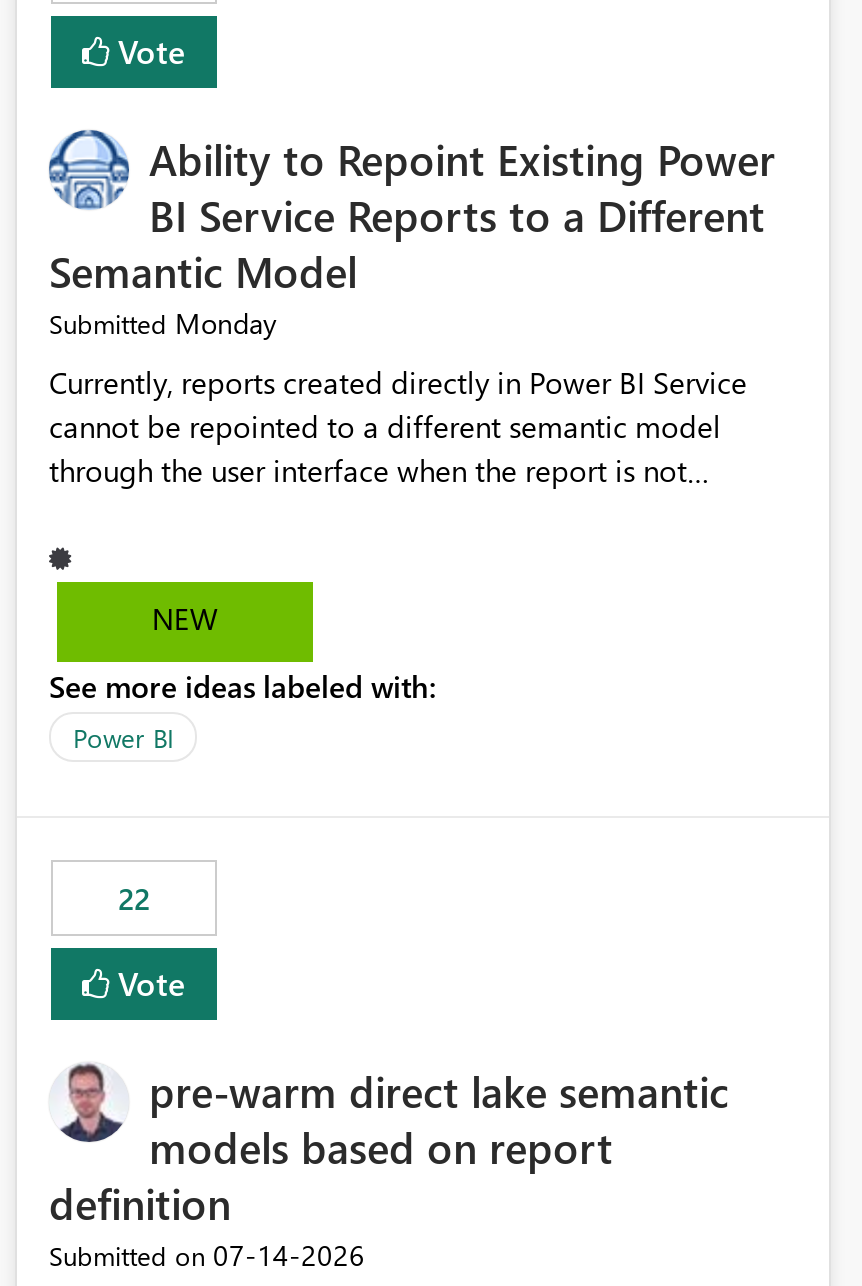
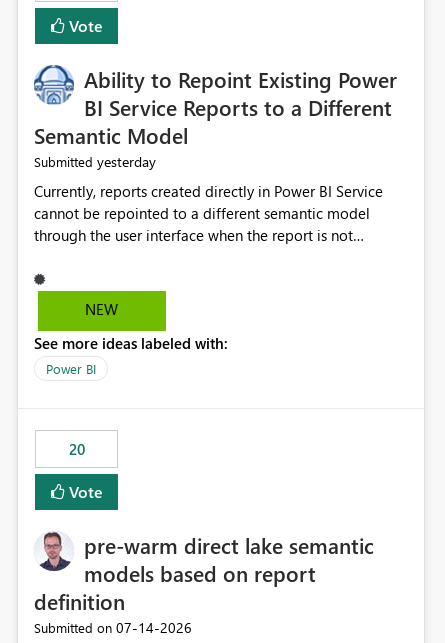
- Submitted Monday
+ Submitted yesterday

- 22
+ 20
